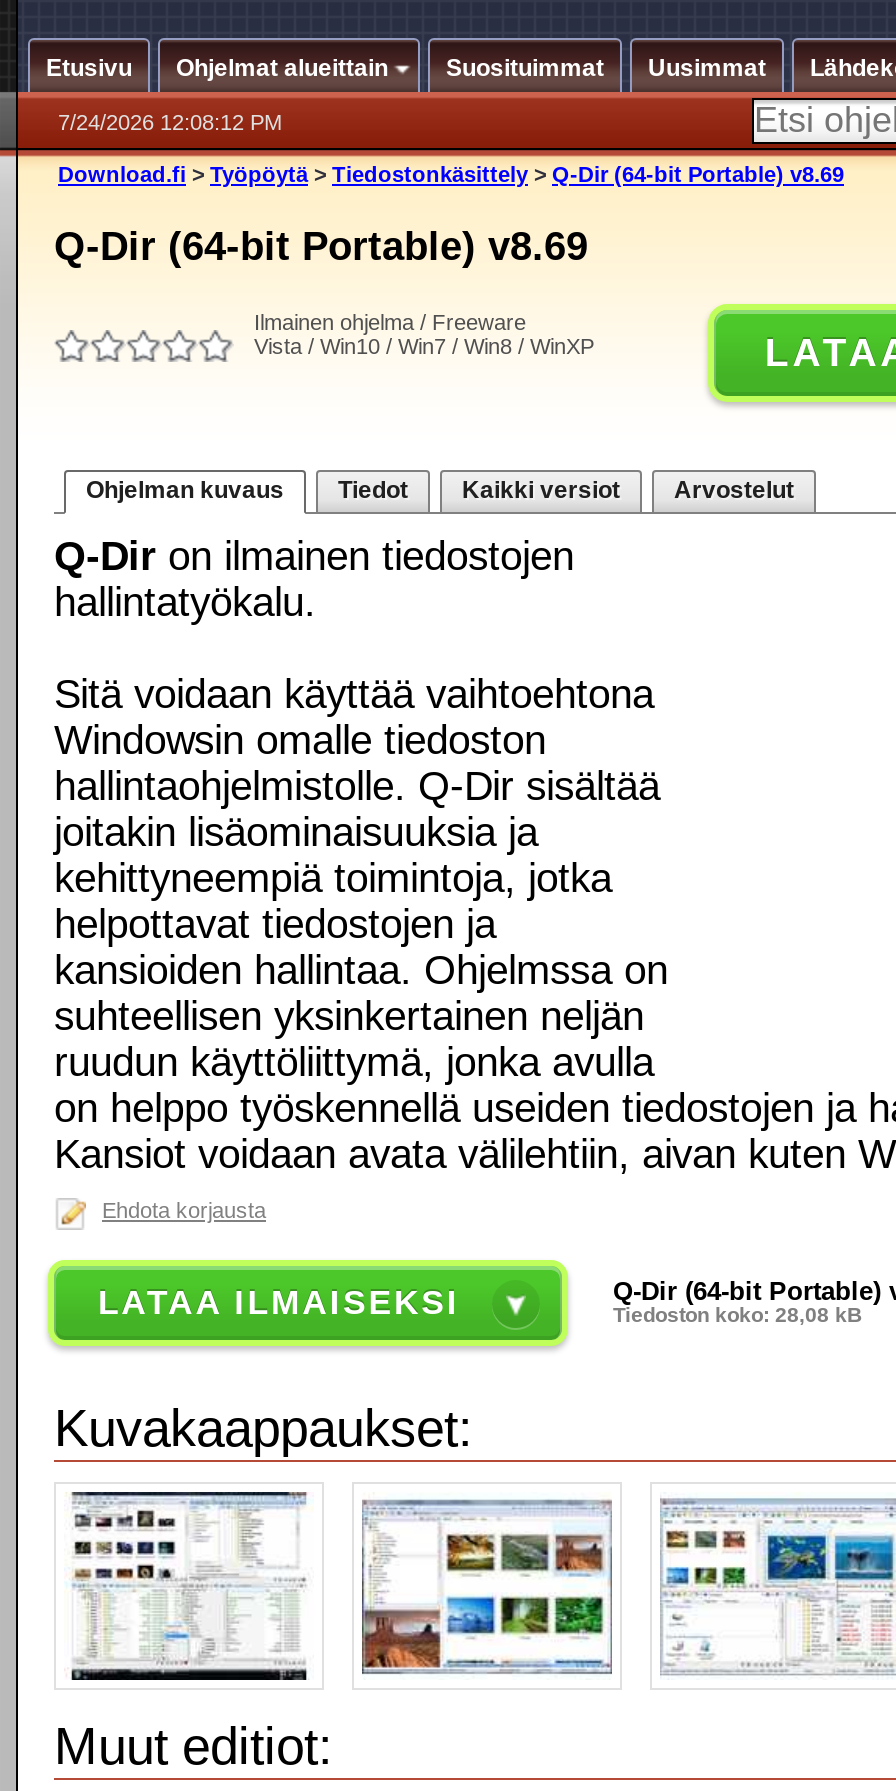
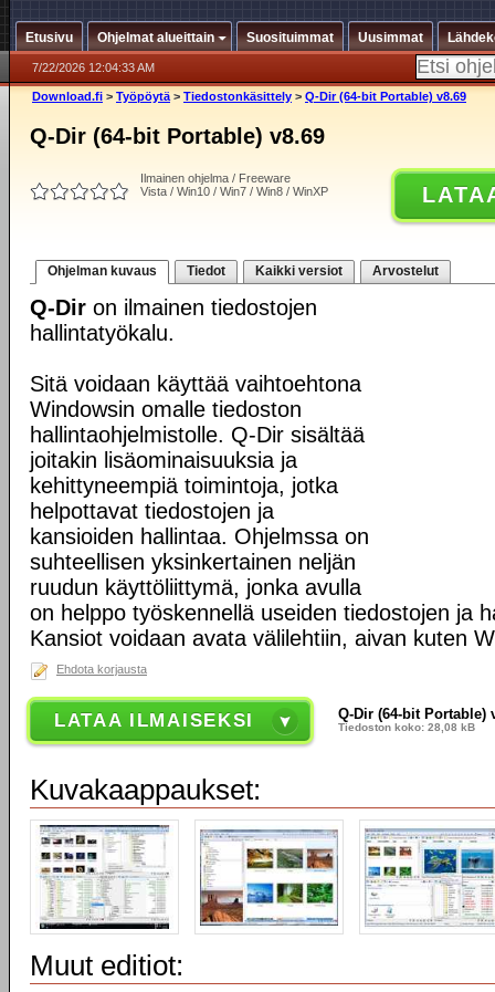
- 7/24/2026 12:08:12 PM
+ 7/22/2026 12:04:33 AM
